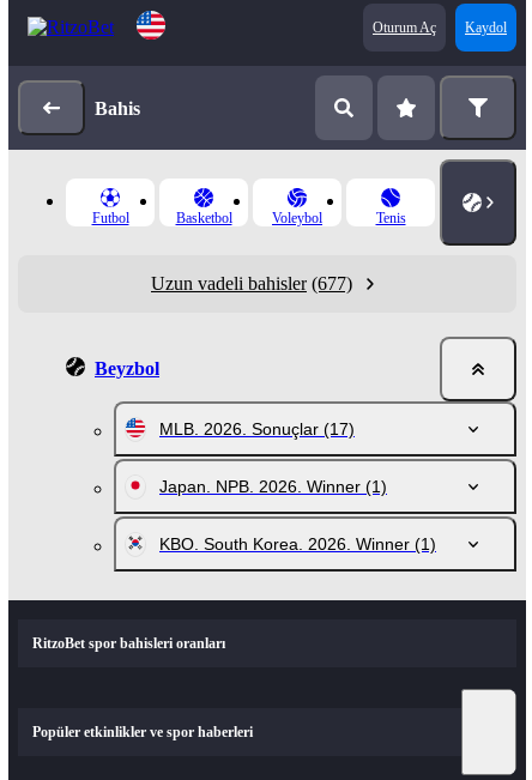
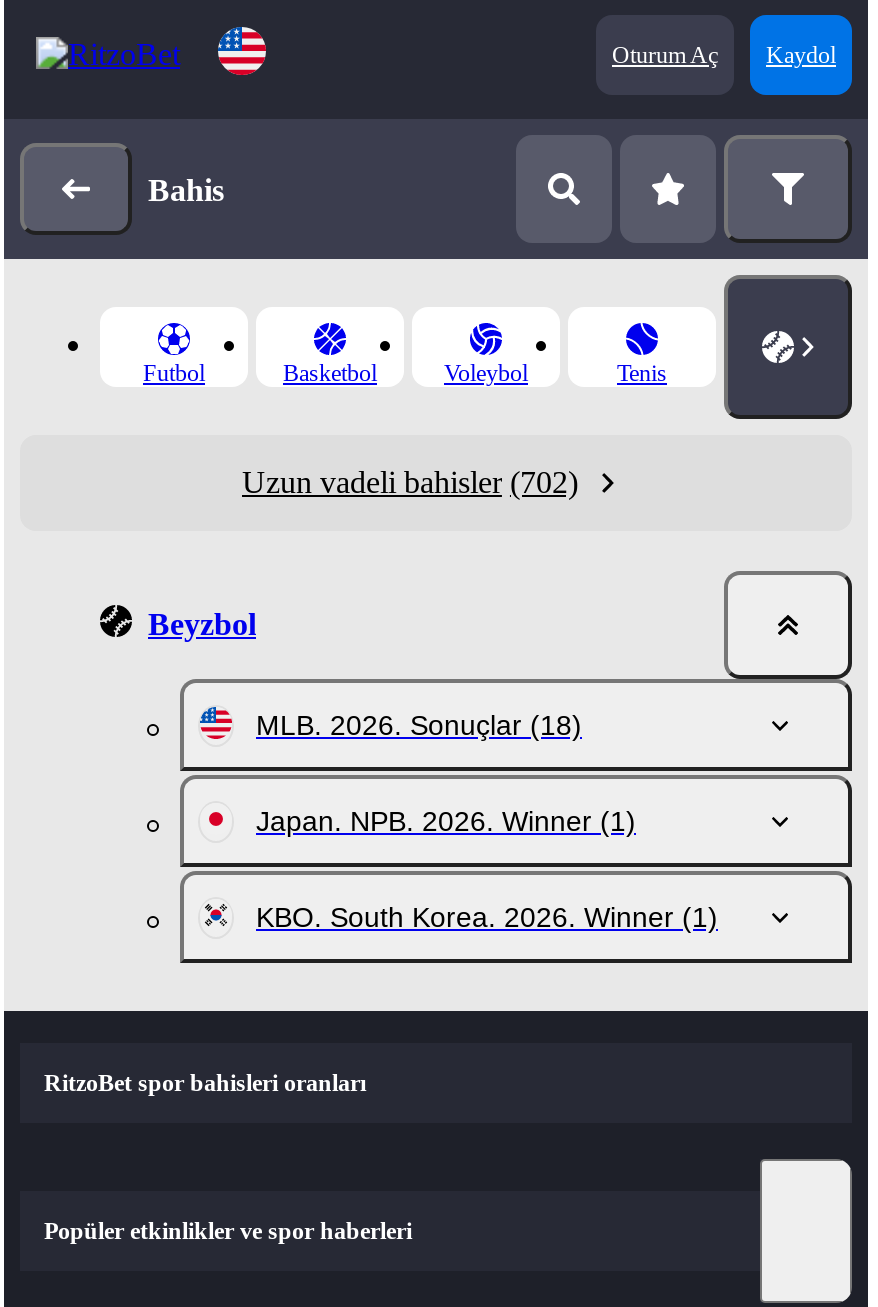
- Uzun vadeli bahisler (677)
+ Uzun vadeli bahisler (702)

- MLB. 2026. Sonuçlar (17)
+ MLB. 2026. Sonuçlar (18)
